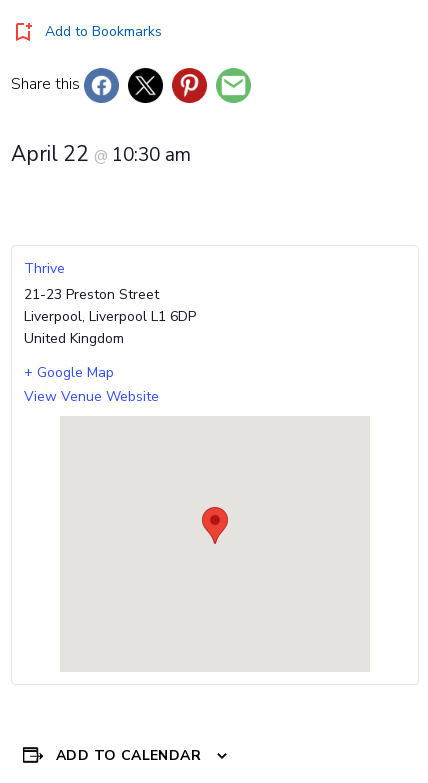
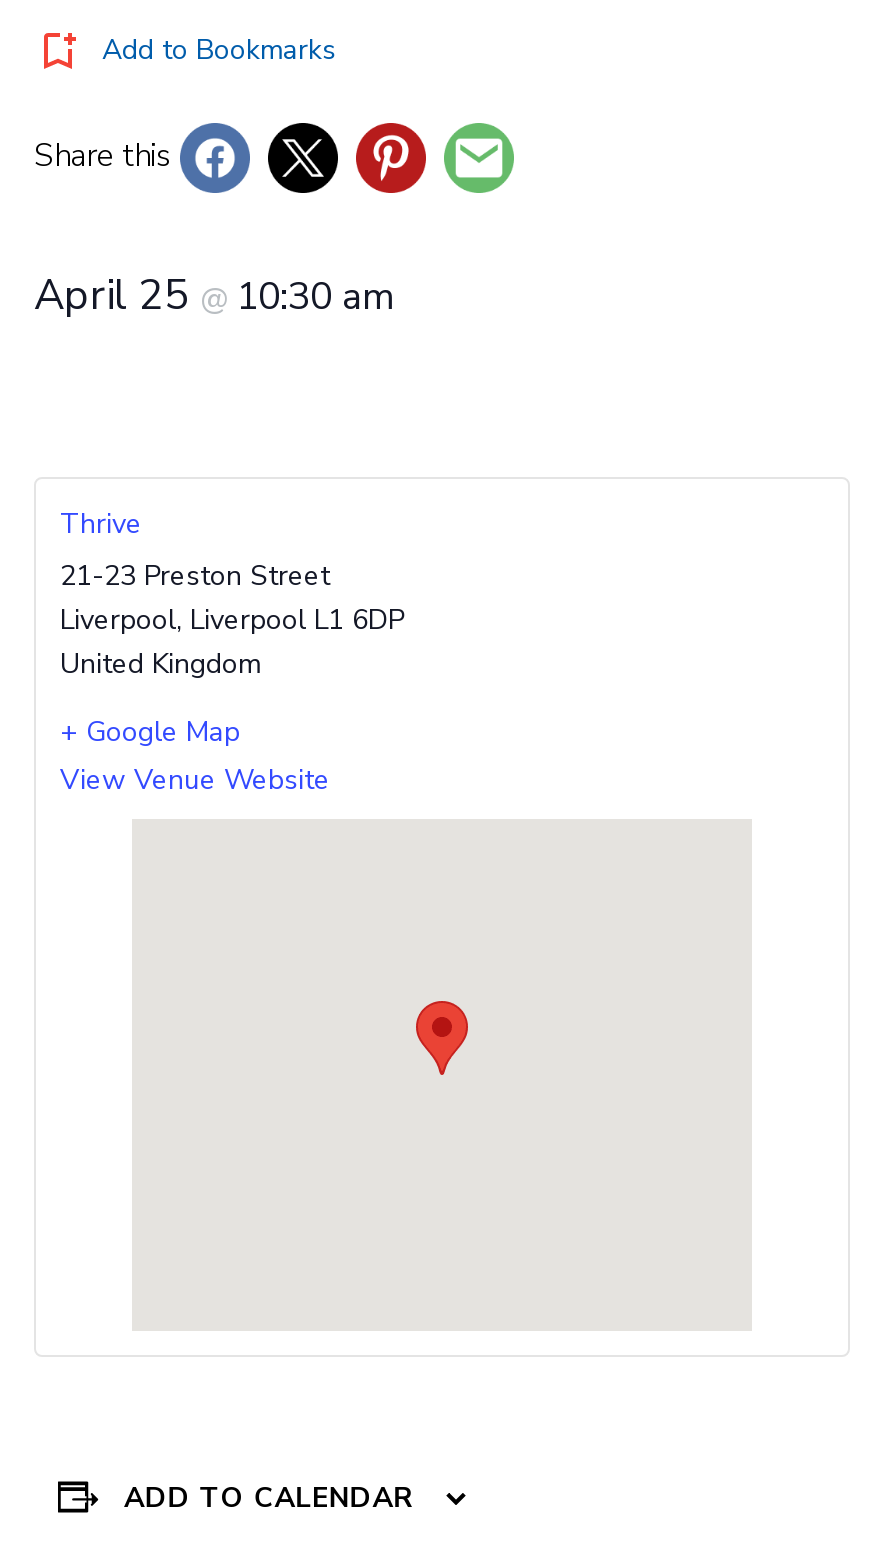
- April 22 @ 10:30 am
+ April 25 @ 10:30 am
